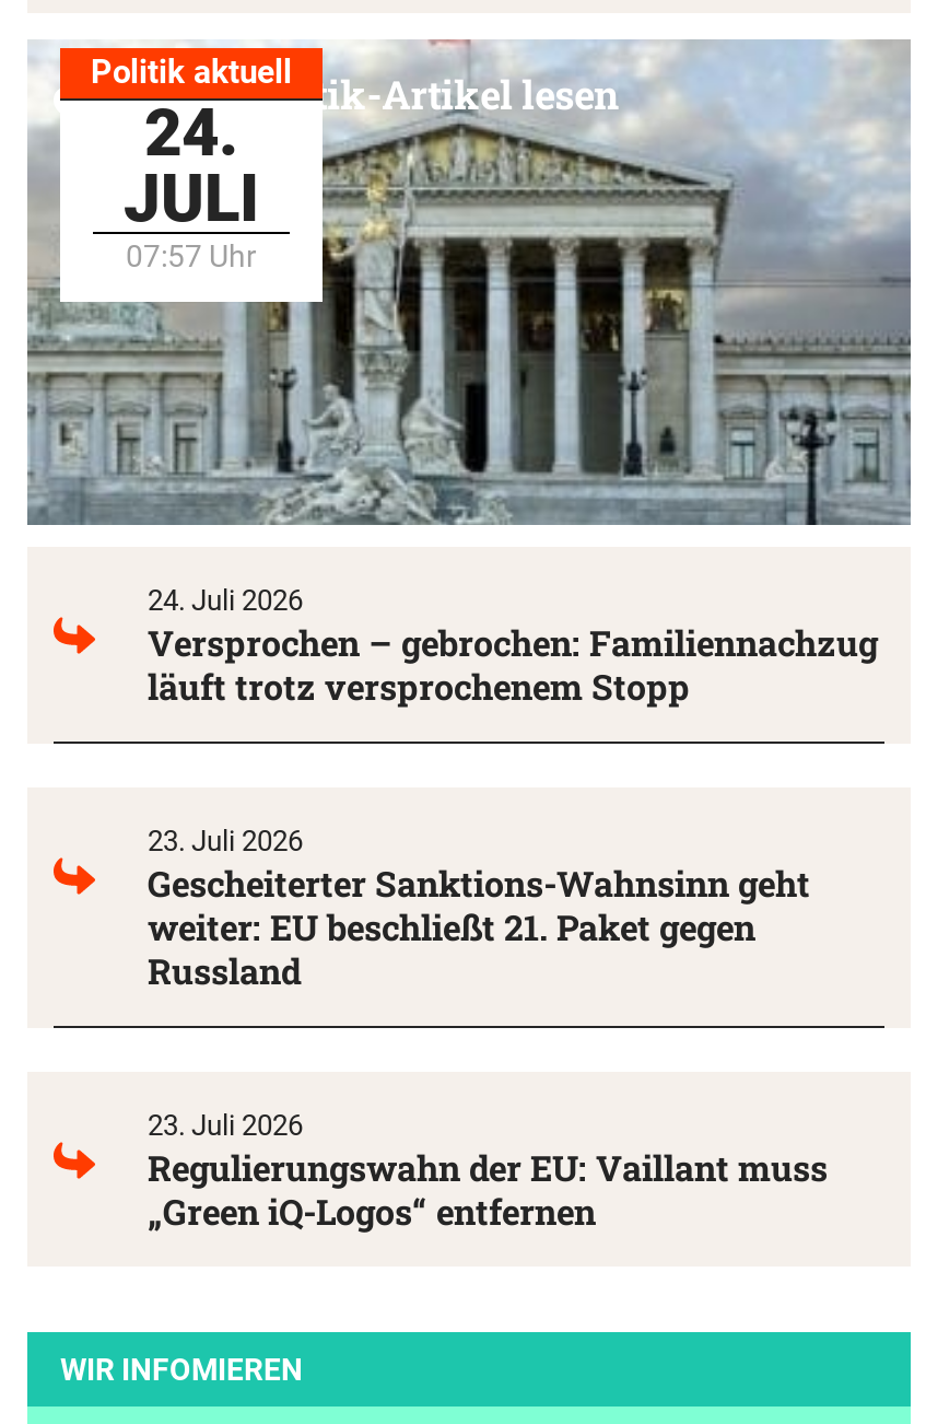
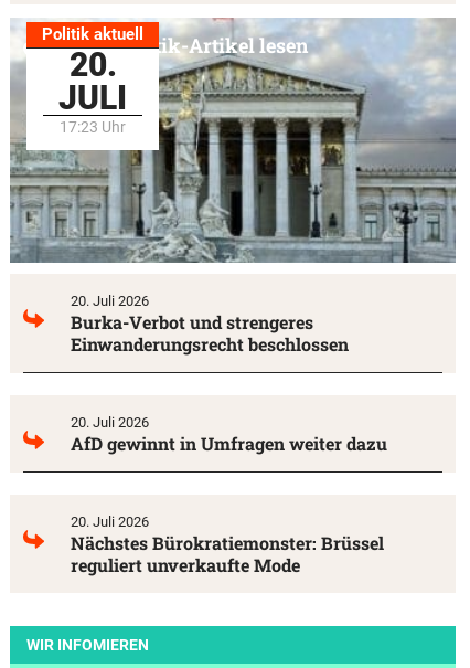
- 24.
+ 20.

- 07:57 Uhr
+ 17:23 Uhr

- 24. Juli 2026
- Versprochen – gebrochen: Familiennachzug
- läuft trotz versprochenem Stopp
+ 20. Juli 2026
+ Burka-Verbot und strengeres
+ Einwanderungsrecht beschlossen

- 23. Juli 2026
- Gescheiterter Sanktions-Wahnsinn geht
- weiter: EU beschließt 21. Paket gegen
- Russland
+ 20. Juli 2026
+ AfD gewinnt in Umfragen weiter dazu

- 23. Juli 2026
- Regulierungswahn der EU: Vaillant muss
- „Green iQ-Logos“ entfernen
+ 20. Juli 2026
+ Nächstes Bürokratiemonster: Brüssel
+ reguliert unverkaufte Mode
